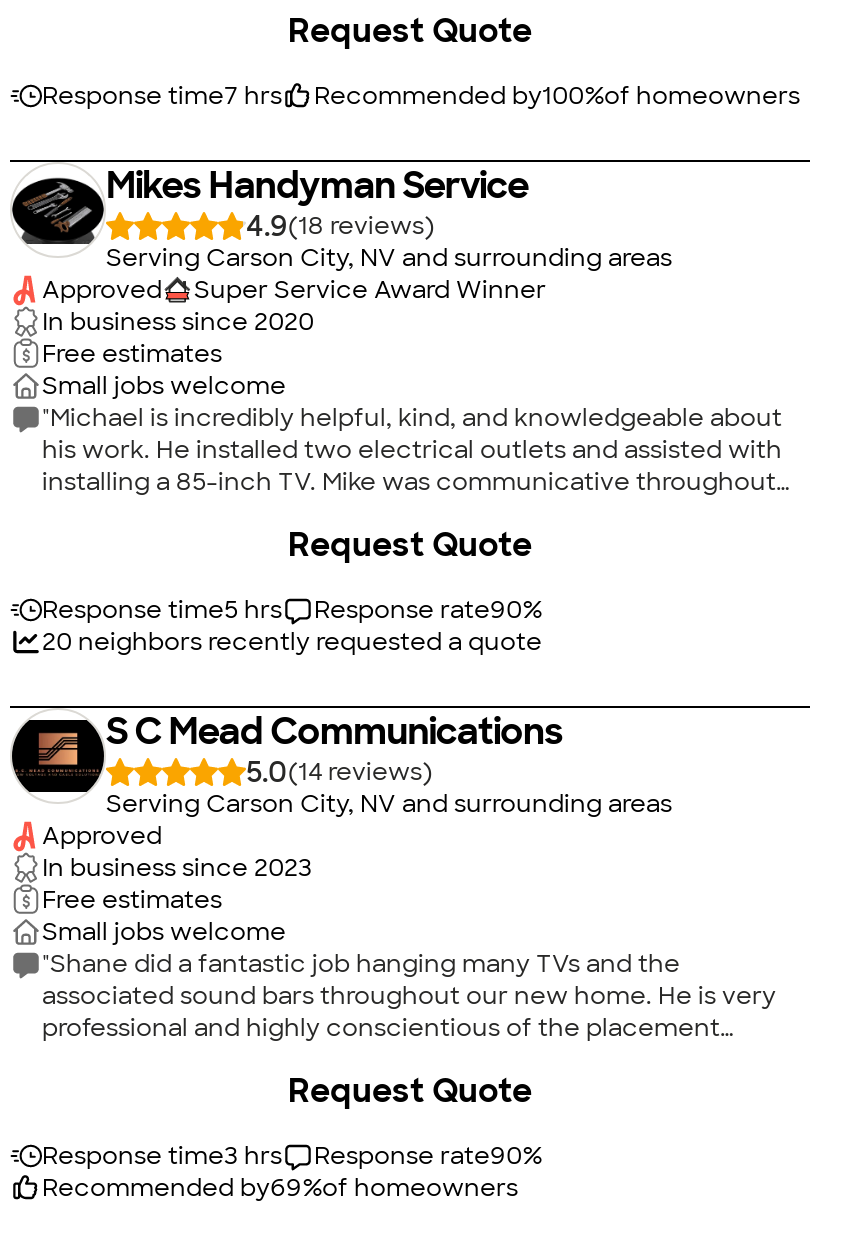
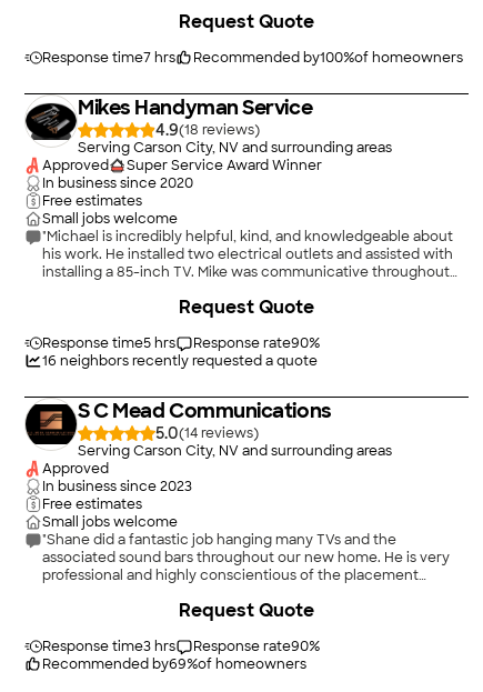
- 20 neighbors recently requested a quote
+ 16 neighbors recently requested a quote
